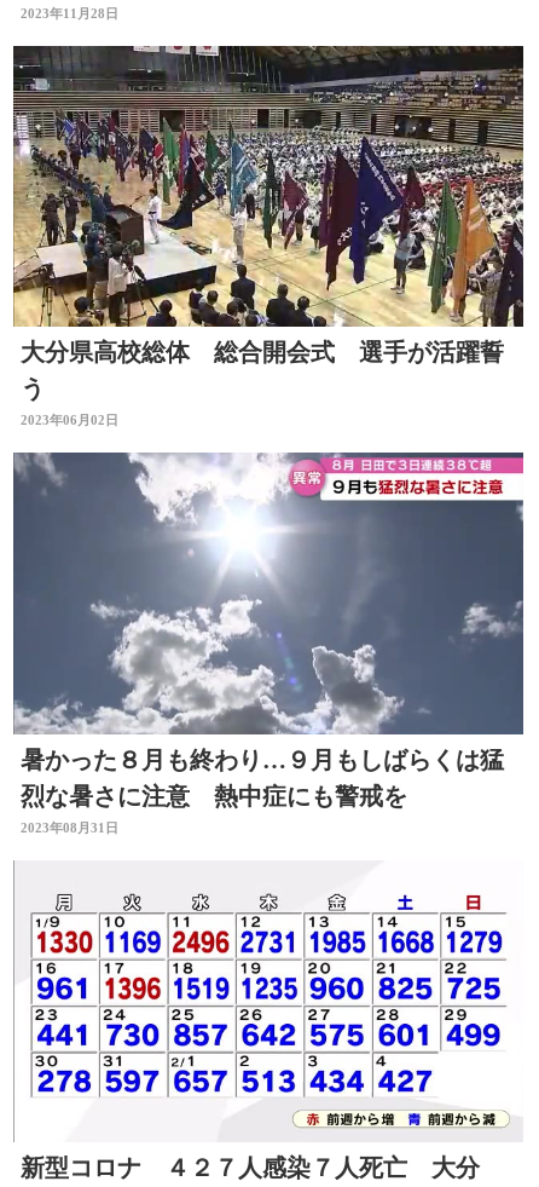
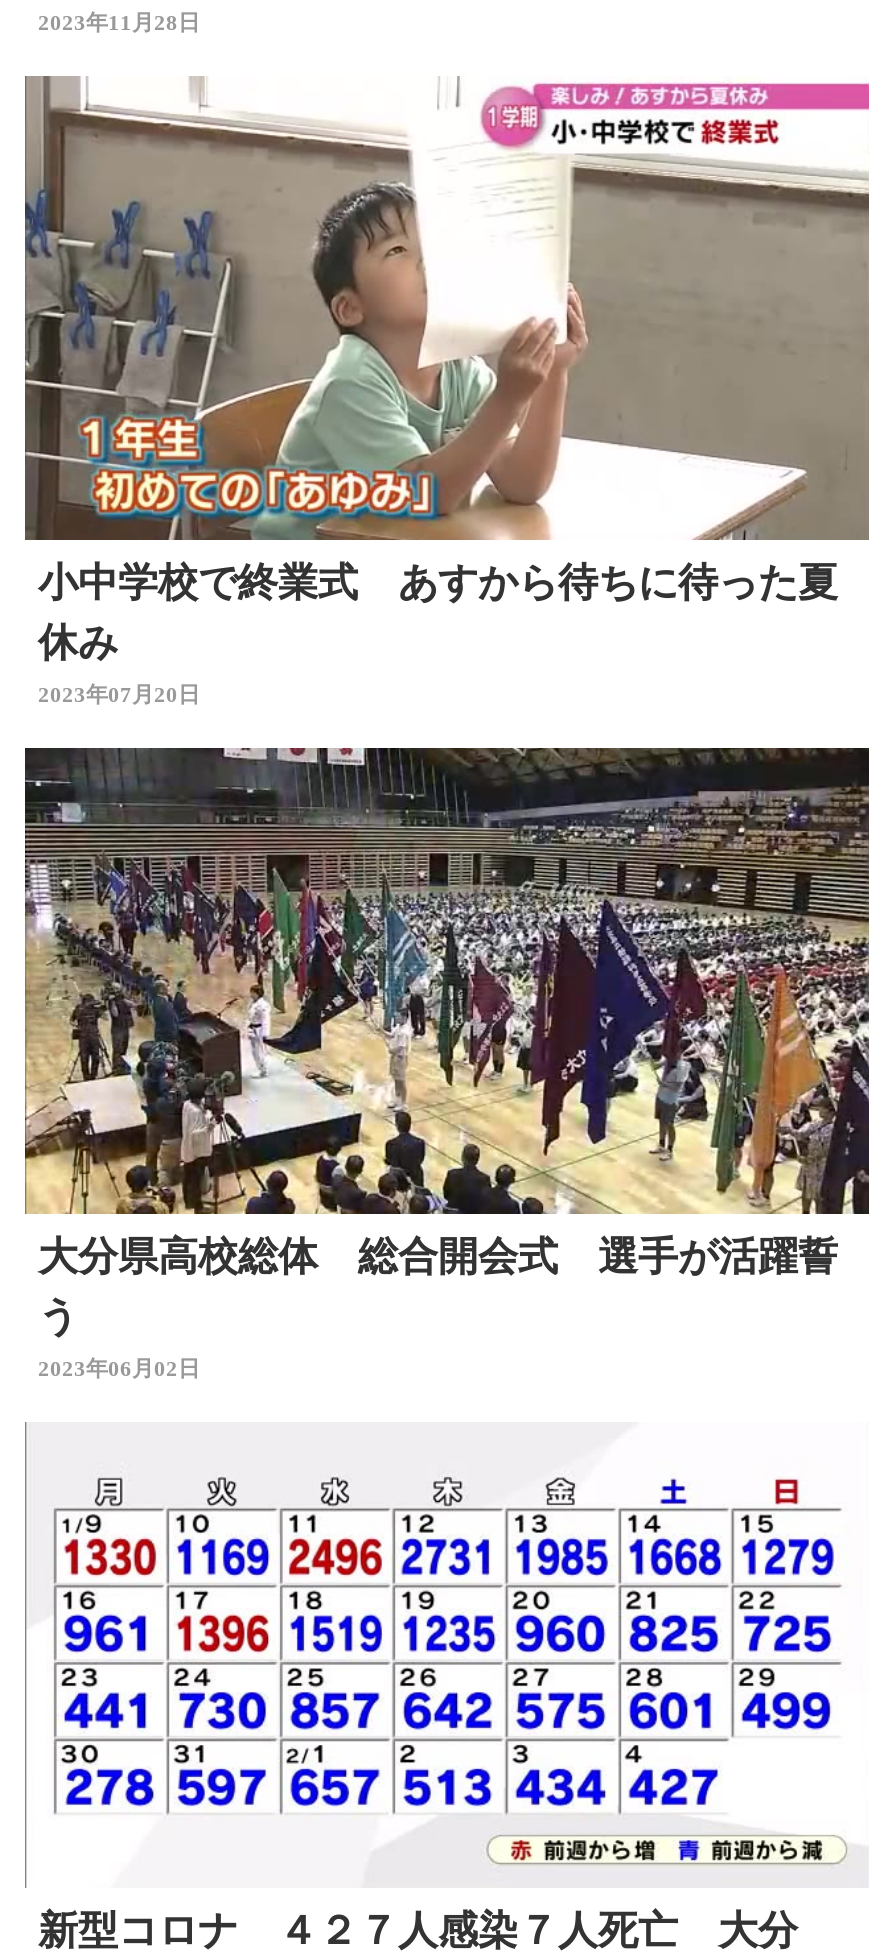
+ [image]
+ 小中学校で終業式 あすから待ちに待った夏
+ 休み
+ 2023年07月20日

moved down: [image] | 大分県高校総体 総合開会式 選手が活躍誓 | う | 2023年06月02日

- [image]
- 暑かった８月も終わり…９月もしばらくは猛
- 烈な暑さに注意 熱中症にも警戒を
- 2023年08月31日
